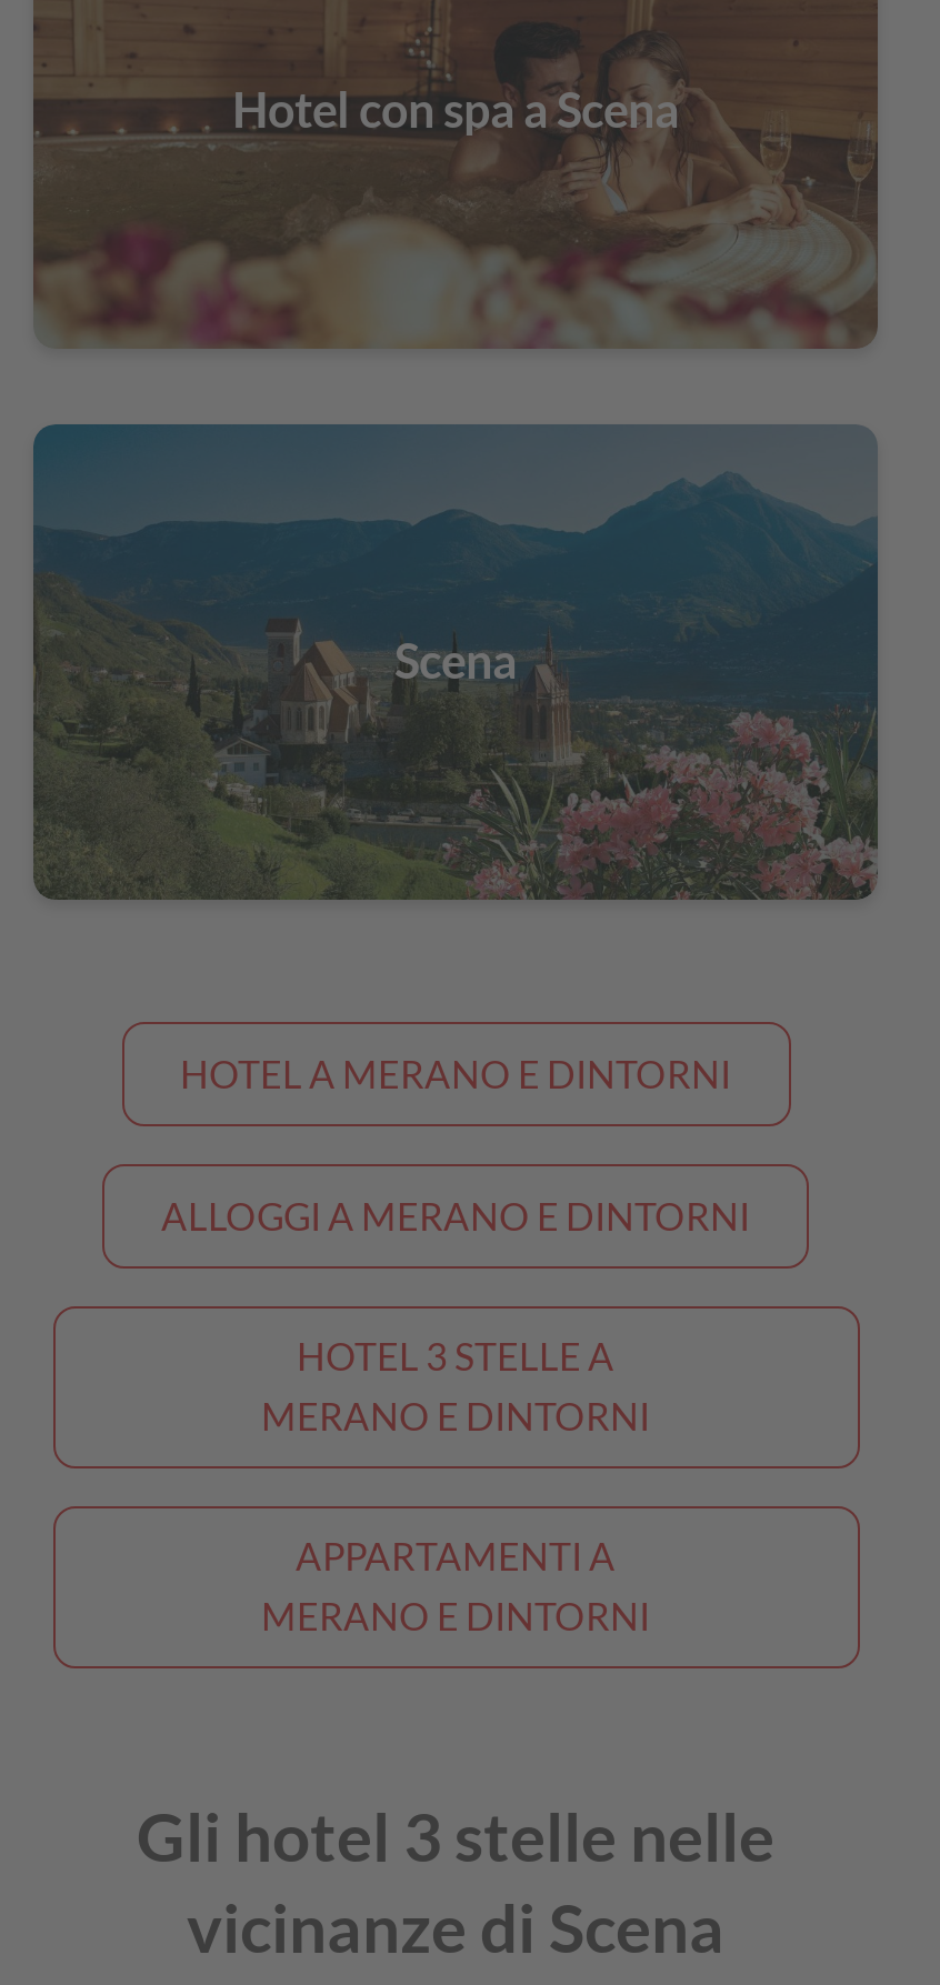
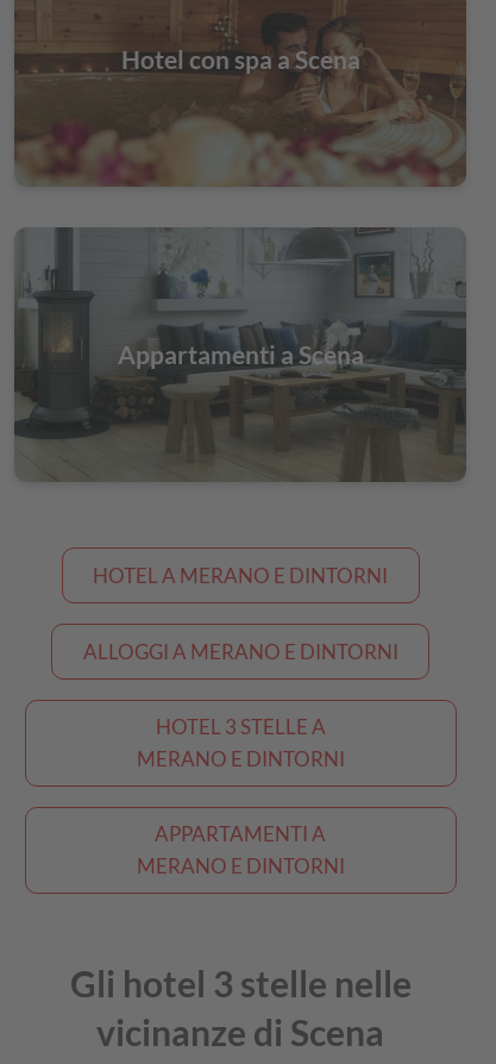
- [image]
- Scena
+ [image]
+ Appartamenti a Scena
